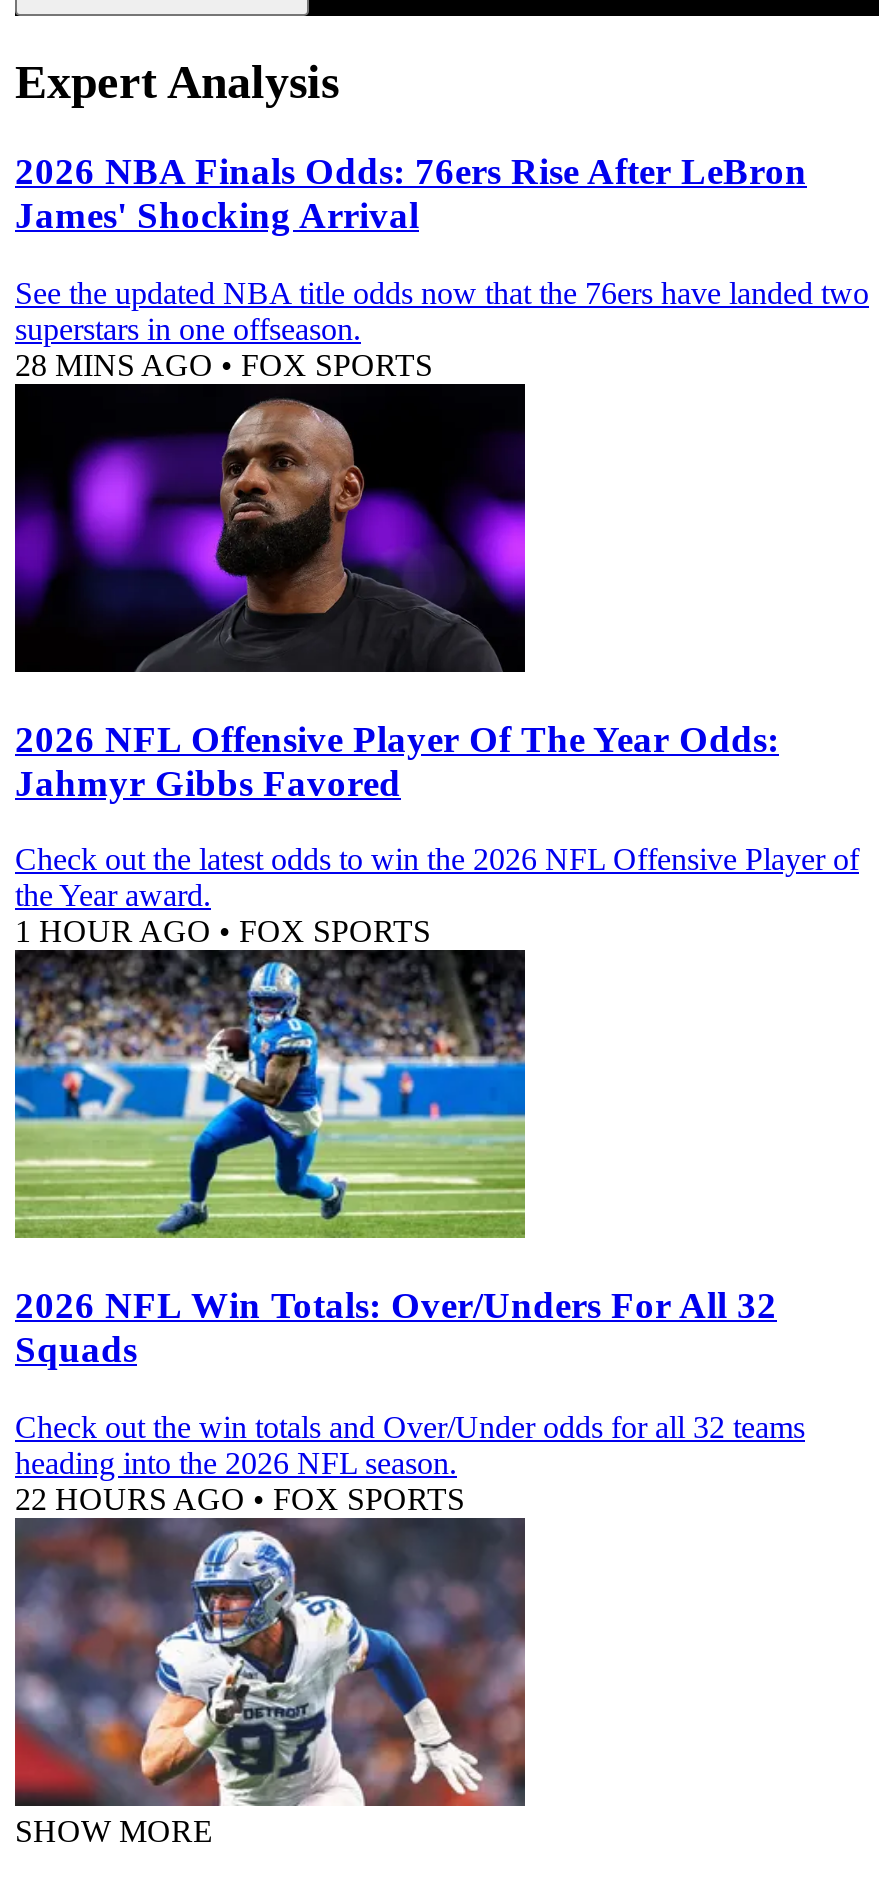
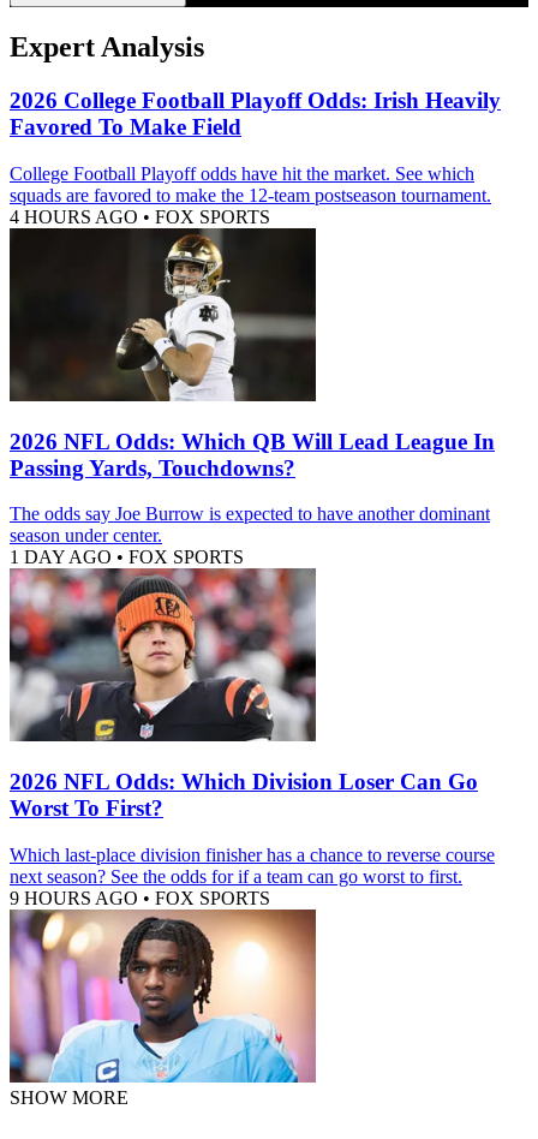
- 2026 NBA Finals Odds: 76ers Rise After LeBron
- James' Shocking Arrival
+ 2026 College Football Playoff Odds: Irish Heavily
+ Favored To Make Field

- See the updated NBA title odds now that the 76ers have landed two
- superstars in one offseason.
- 28 MINS AGO • FOX SPORTS
+ College Football Playoff odds have hit the market. See which
+ squads are favored to make the 12-team postseason tournament.
+ 4 HOURS AGO • FOX SPORTS

- [image]
- 2026 NFL Offensive Player Of The Year Odds:
- Jahmyr Gibbs Favored
+ [image]
+ 2026 NFL Odds: Which QB Will Lead League In
+ Passing Yards, Touchdowns?

- [image]
- Check out the latest odds to win the 2026 NFL Offensive Player of
- the Year award.
- 1 HOUR AGO • FOX SPORTS
+ [image]
+ The odds say Joe Burrow is expected to have another dominant
+ season under center.
+ 1 DAY AGO • FOX SPORTS

- 2026 NFL Win Totals: Over/Unders For All 32
- Squads
+ 2026 NFL Odds: Which Division Loser Can Go
+ Worst To First?

- Check out the win totals and Over/Under odds for all 32 teams
- heading into the 2026 NFL season.
- 22 HOURS AGO • FOX SPORTS
+ Which last-place division finisher has a chance to reverse course
+ next season? See the odds for if a team can go worst to first.
+ 9 HOURS AGO • FOX SPORTS

- [image]
+ [image]
